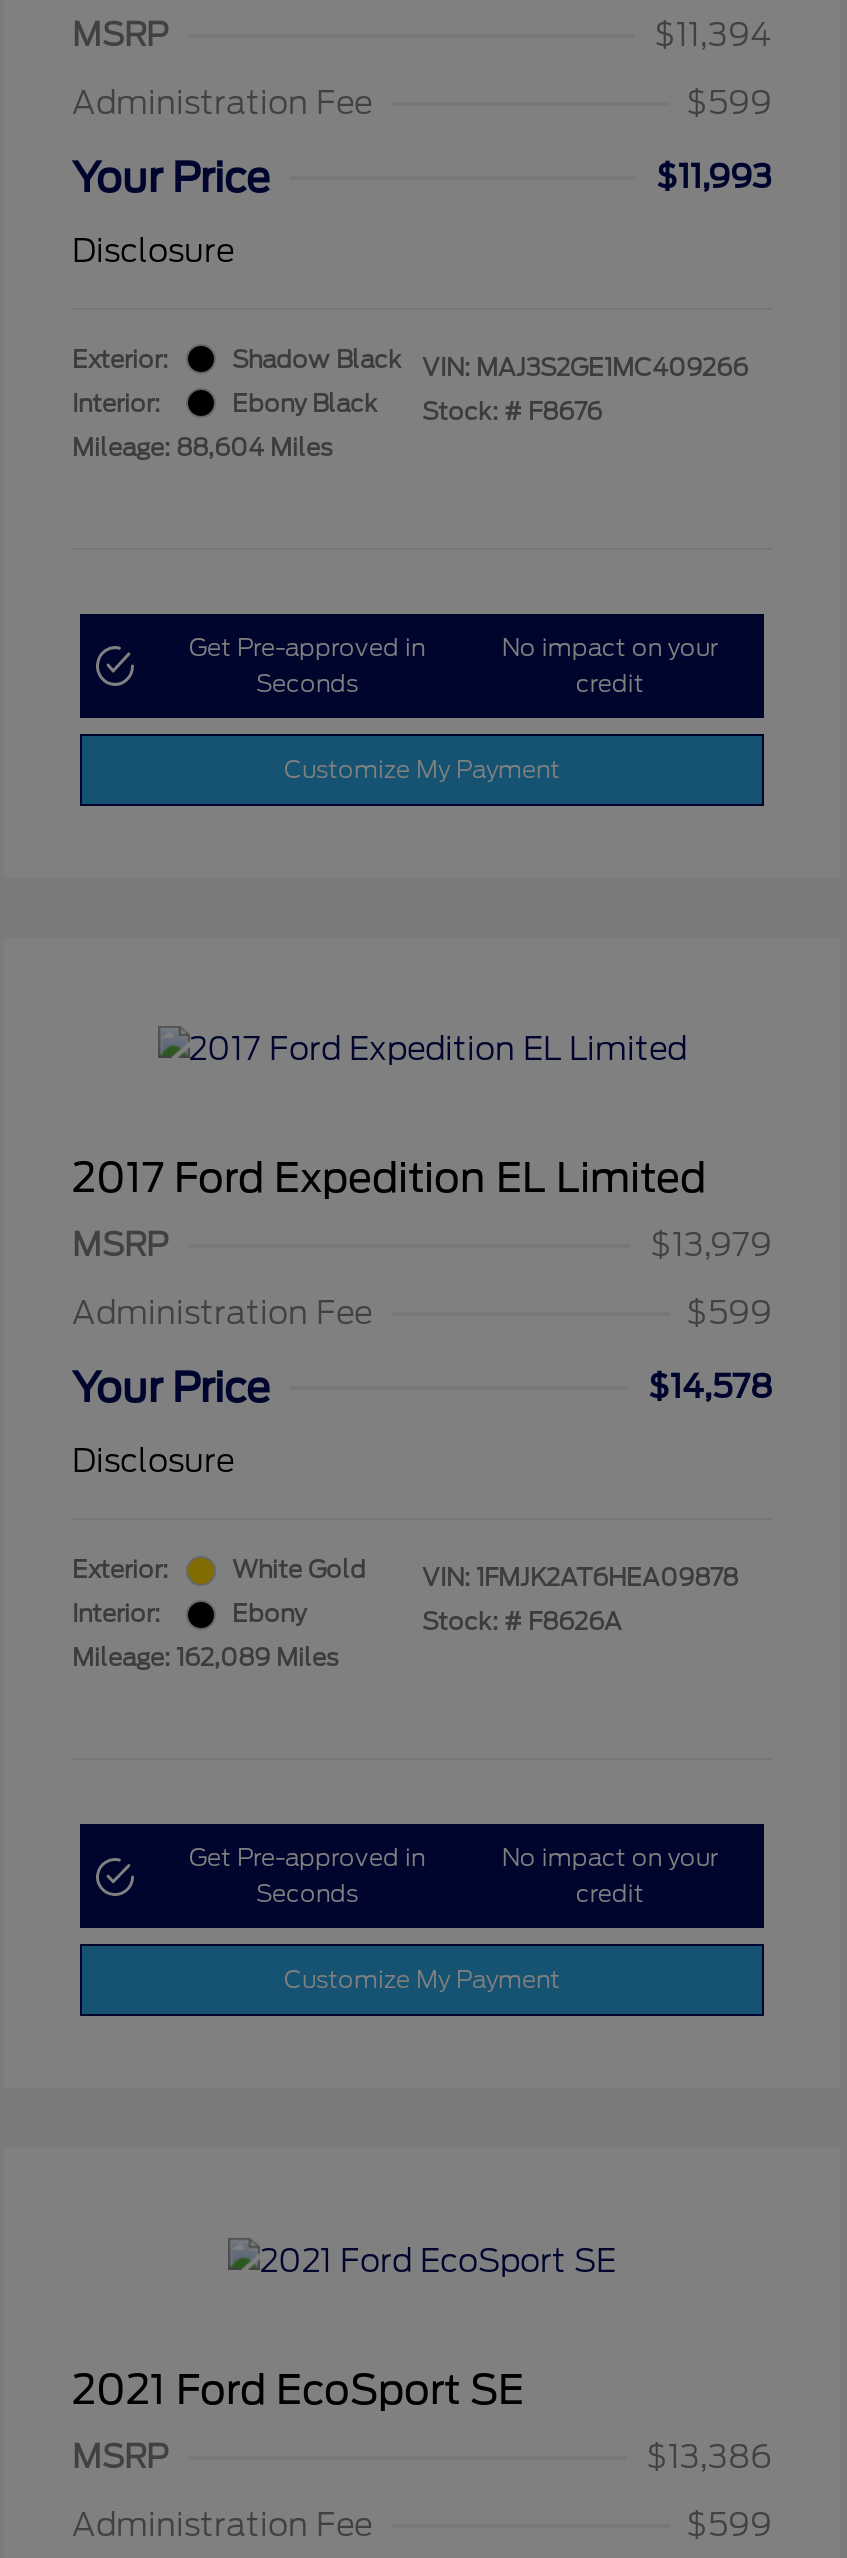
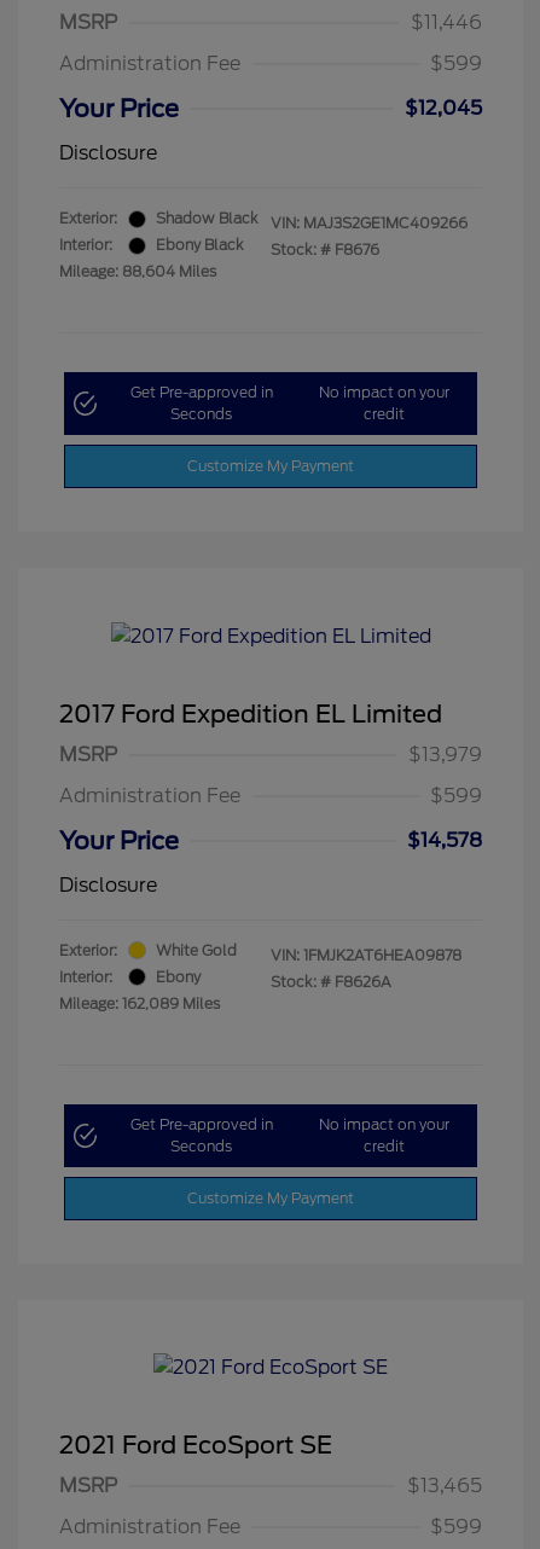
- $11,394
+ $11,446

- $11,993
+ $12,045

- $13,386
+ $13,465
